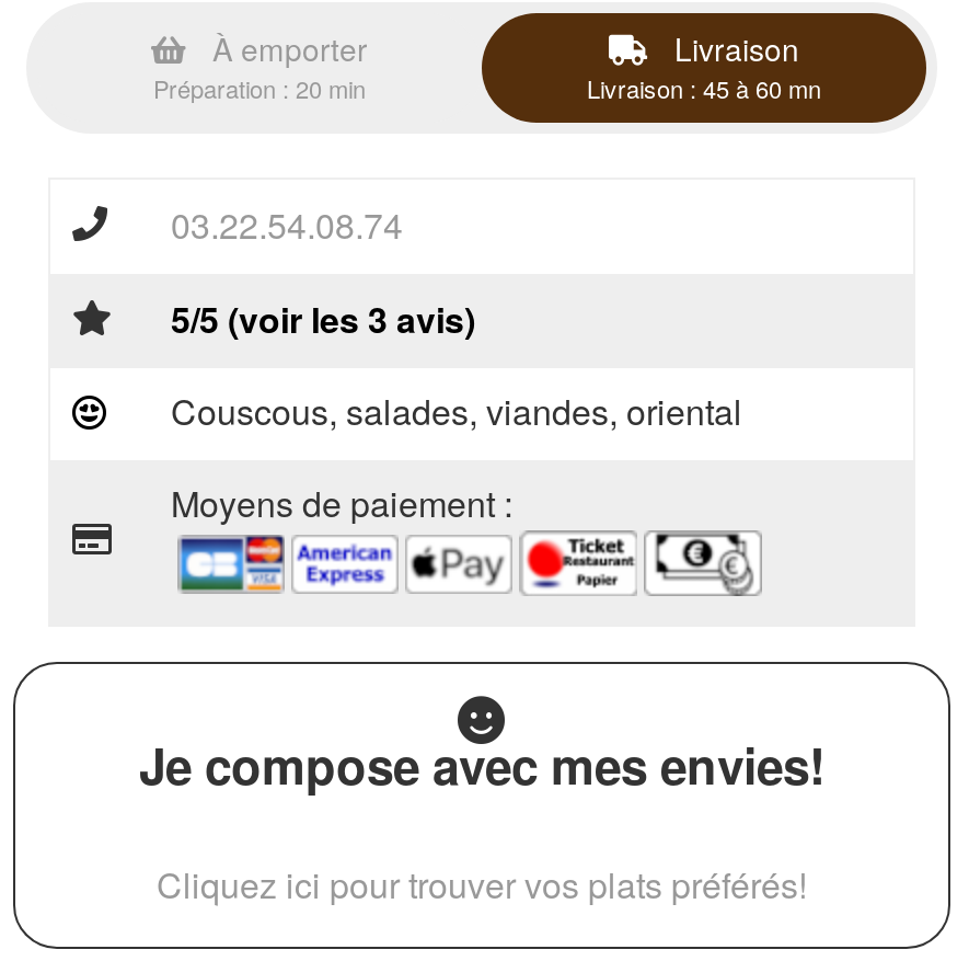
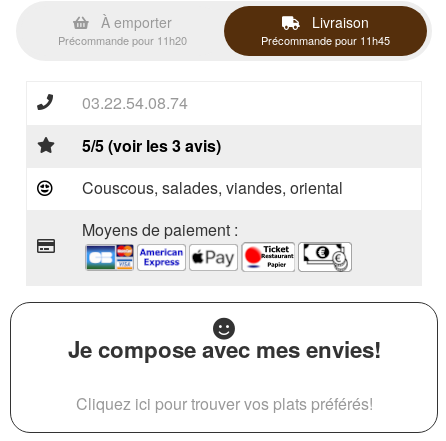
- Préparation : 20 min
+ Précommande pour 11h20

- Livraison : 45 à 60 mn
+ Précommande pour 11h45
